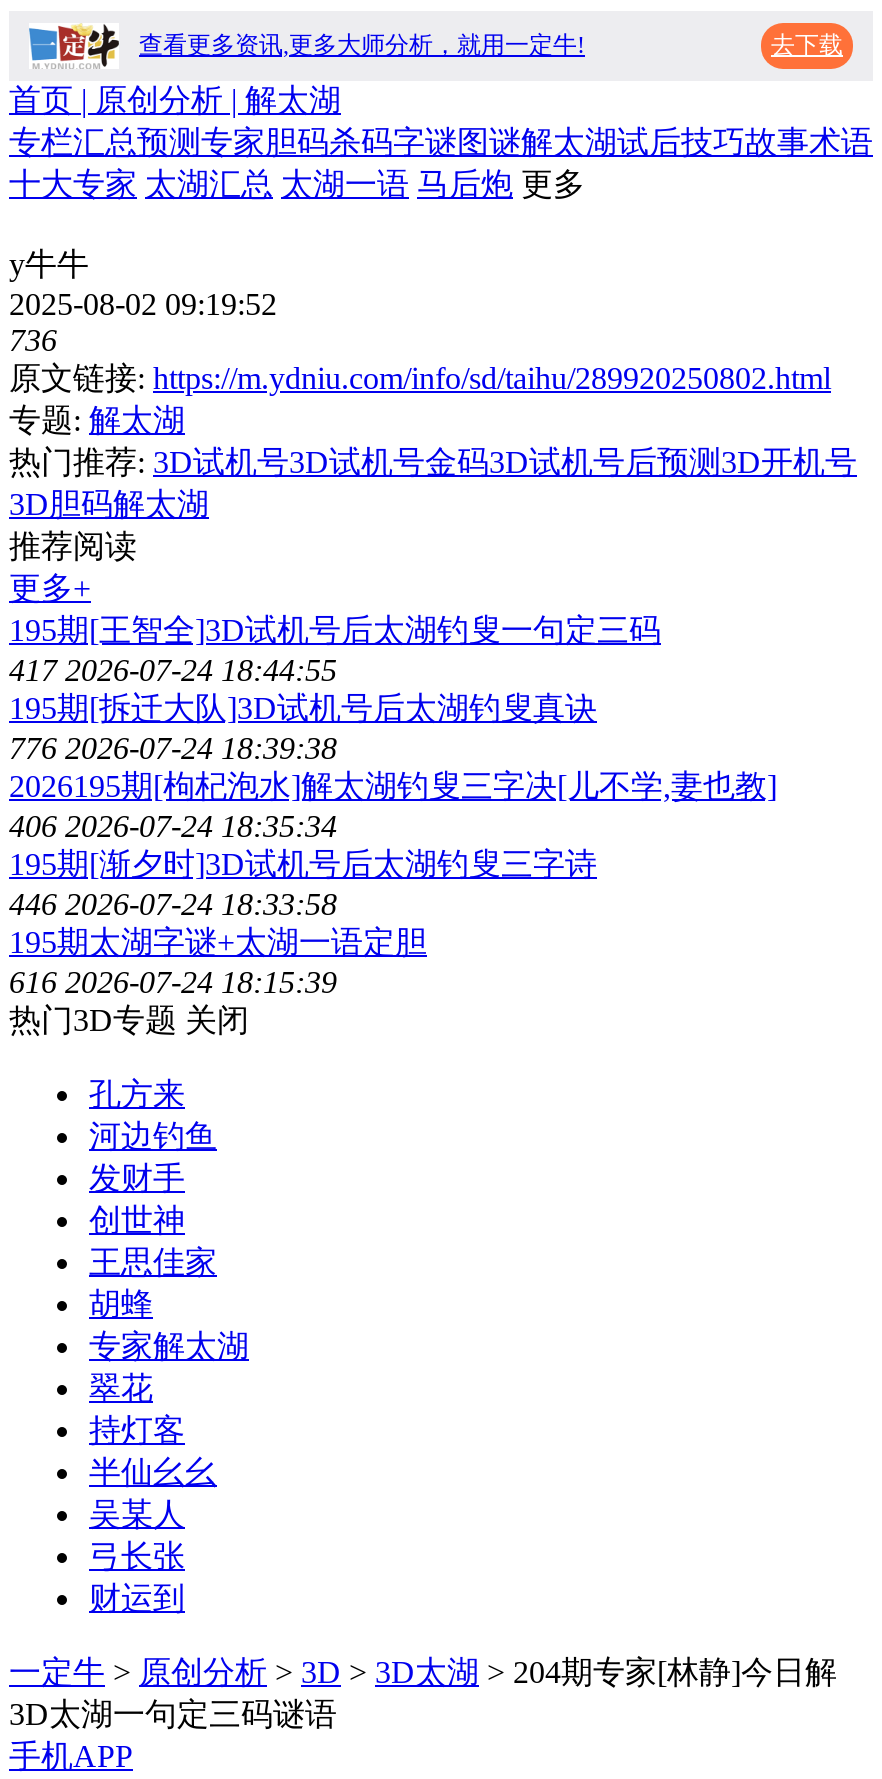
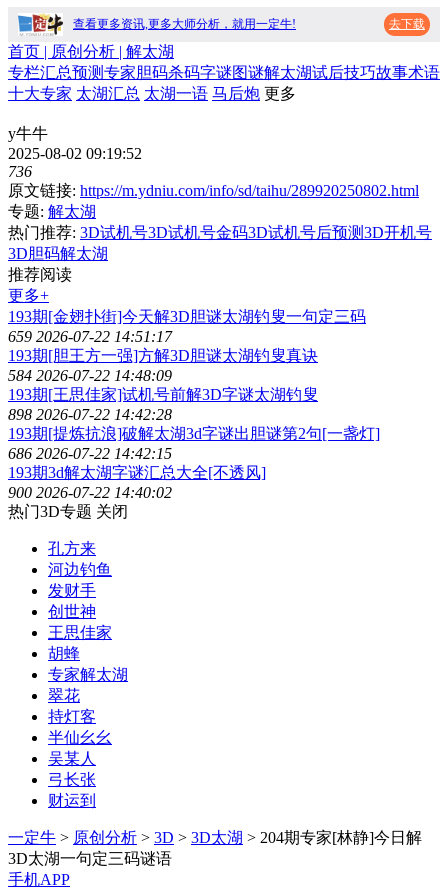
- 195期[王智全]3D试机号后太湖钓叟一句定三码
- 417 2026-07-24 18:44:55
- 195期[拆迁大队]3D试机号后太湖钓叟真诀
- 776 2026-07-24 18:39:38
- 2026195期[枸杞泡水]解太湖钓叟三字决[儿不学,妻也教]
- 406 2026-07-24 18:35:34
- 195期[渐夕时]3D试机号后太湖钓叟三字诗
- 446 2026-07-24 18:33:58
- 195期太湖字谜+太湖一语定胆
- 616 2026-07-24 18:15:39
+ 193期[金翅扑街]今天解3D胆谜太湖钓叟一句定三码
+ 659 2026-07-22 14:51:17
+ 193期[胆王方一强]方解3D胆谜太湖钓叟真诀
+ 584 2026-07-22 14:48:09
+ 193期[王思佳家]试机号前解3D字谜太湖钓叟
+ 898 2026-07-22 14:42:28
+ 193期[提炼抗浪]破解太湖3d字谜出胆谜第2句[一盏灯]
+ 686 2026-07-22 14:42:15
+ 193期3d解太湖字谜汇总大全[不透风]
+ 900 2026-07-22 14:40:02
